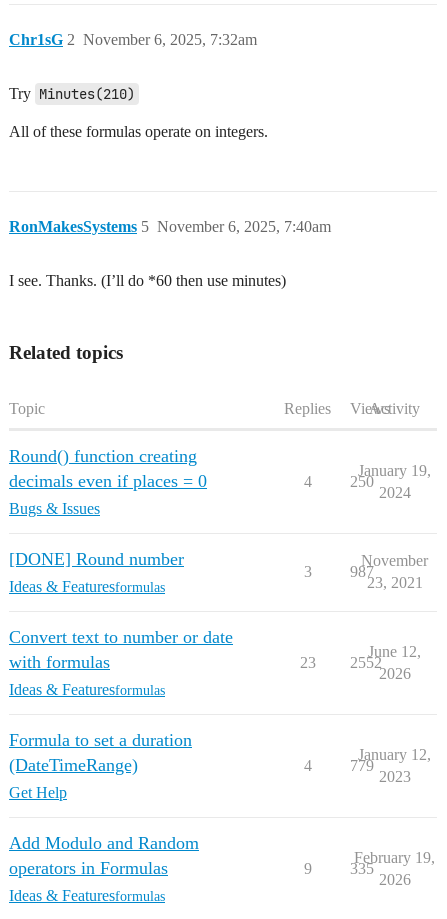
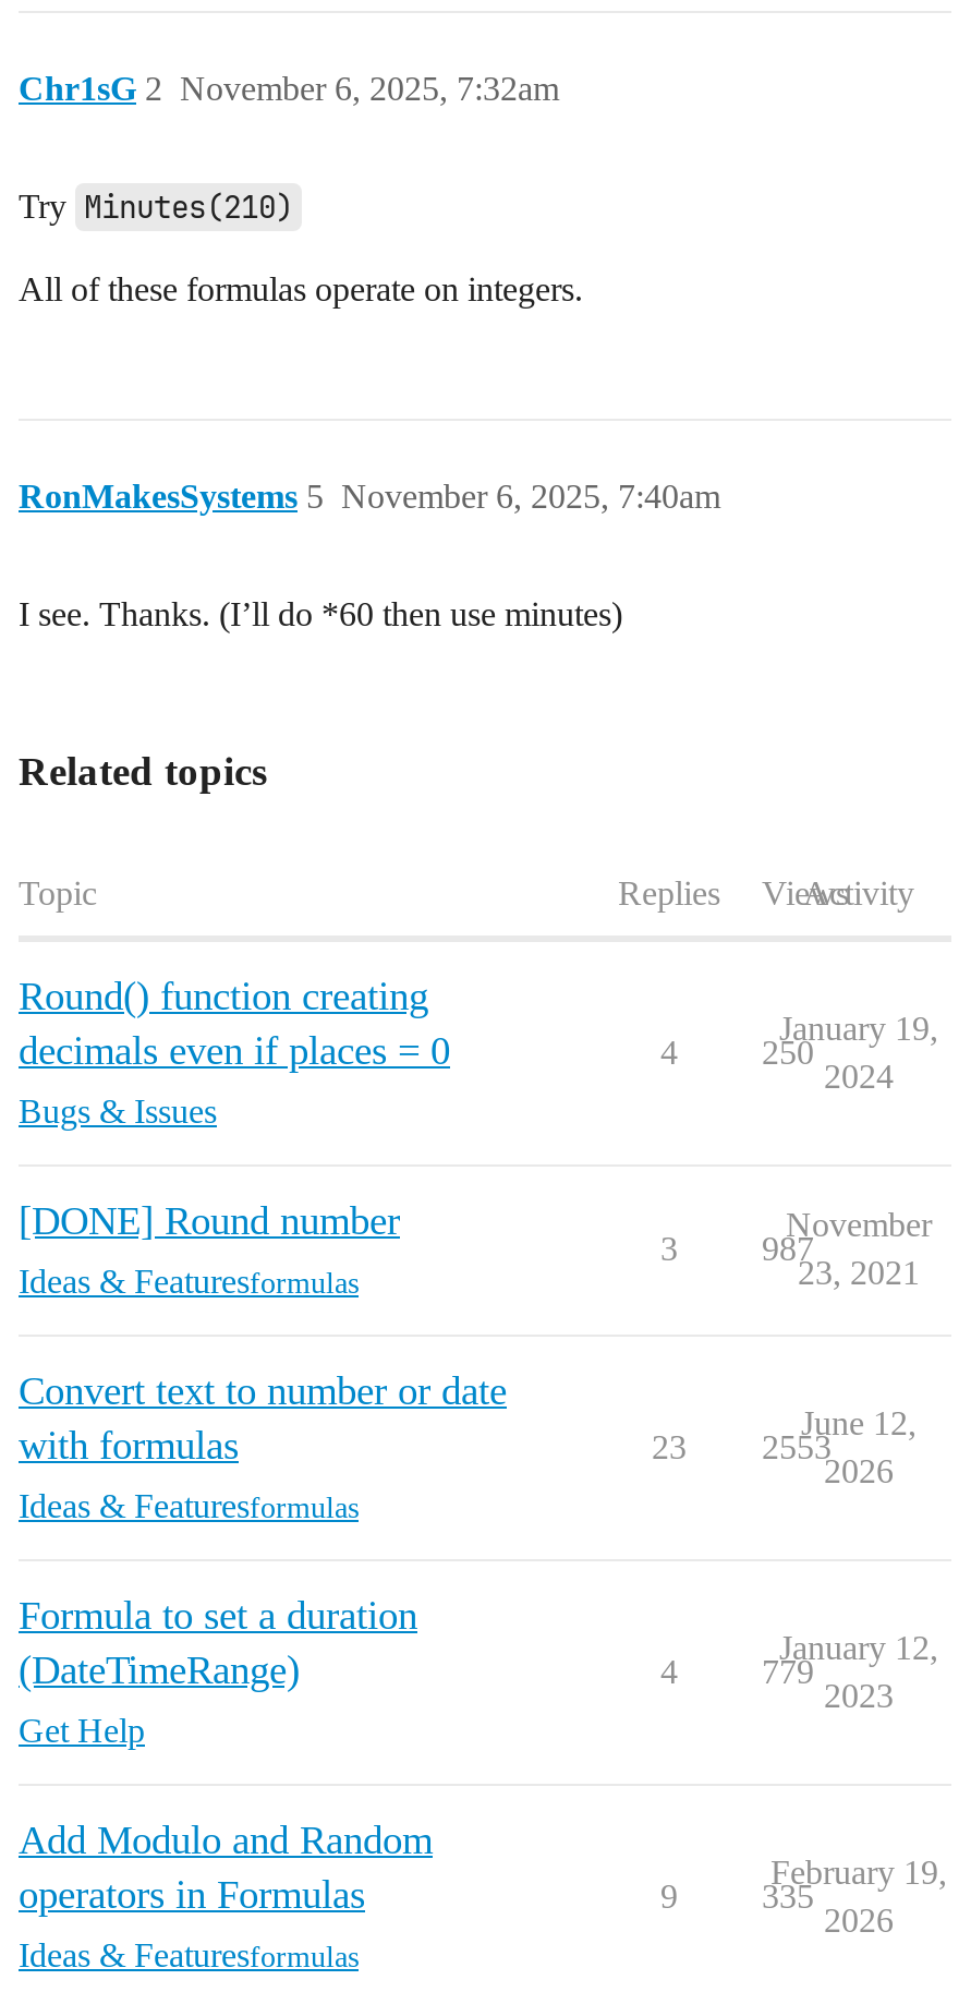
- 2552
+ 2553
